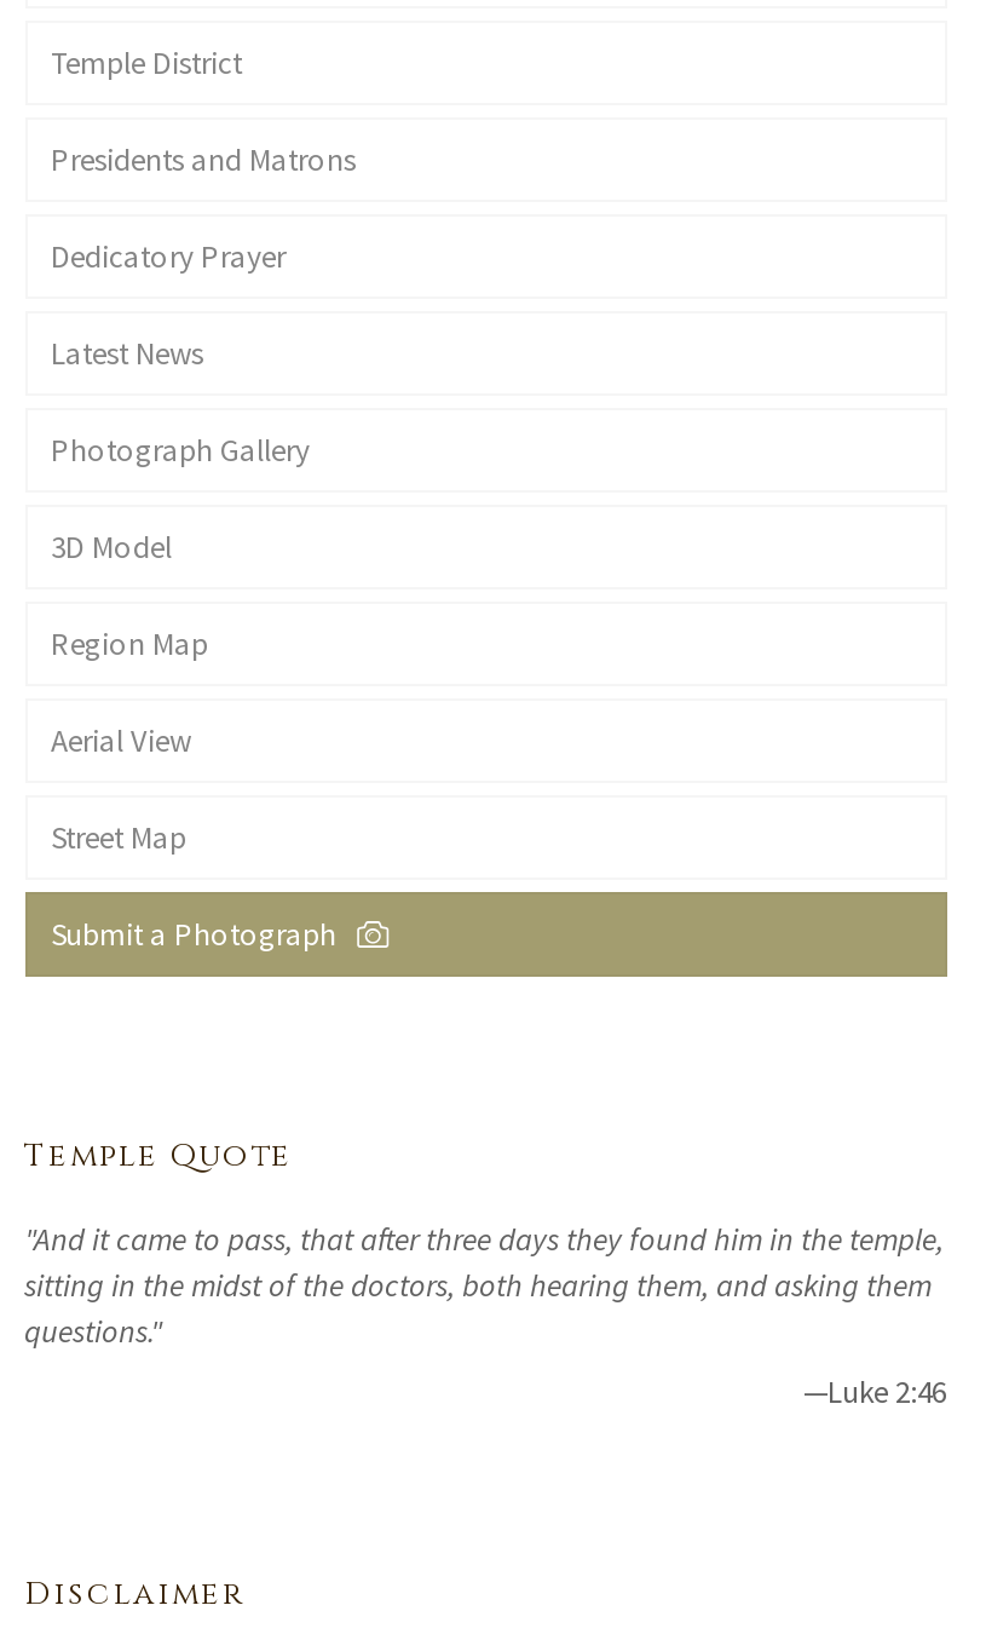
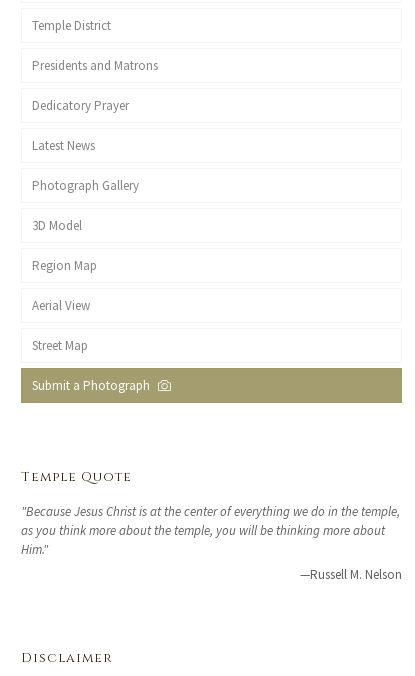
- "And it came to pass, that after three days they found him in the temple,
- sitting in the midst of the doctors, both hearing them, and asking them
- questions."
+ "Because Jesus Christ is at the center of everything we do in the temple,
+ as you think more about the temple, you will be thinking more about
+ Him."

- —Luke 2:46
+ —Russell M. Nelson
